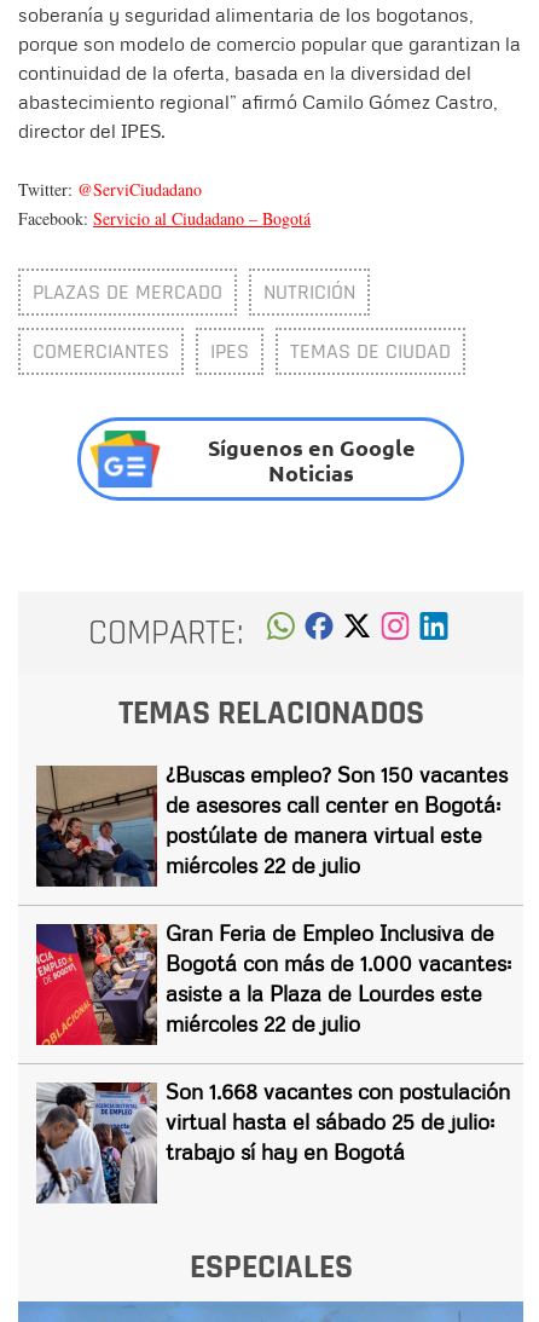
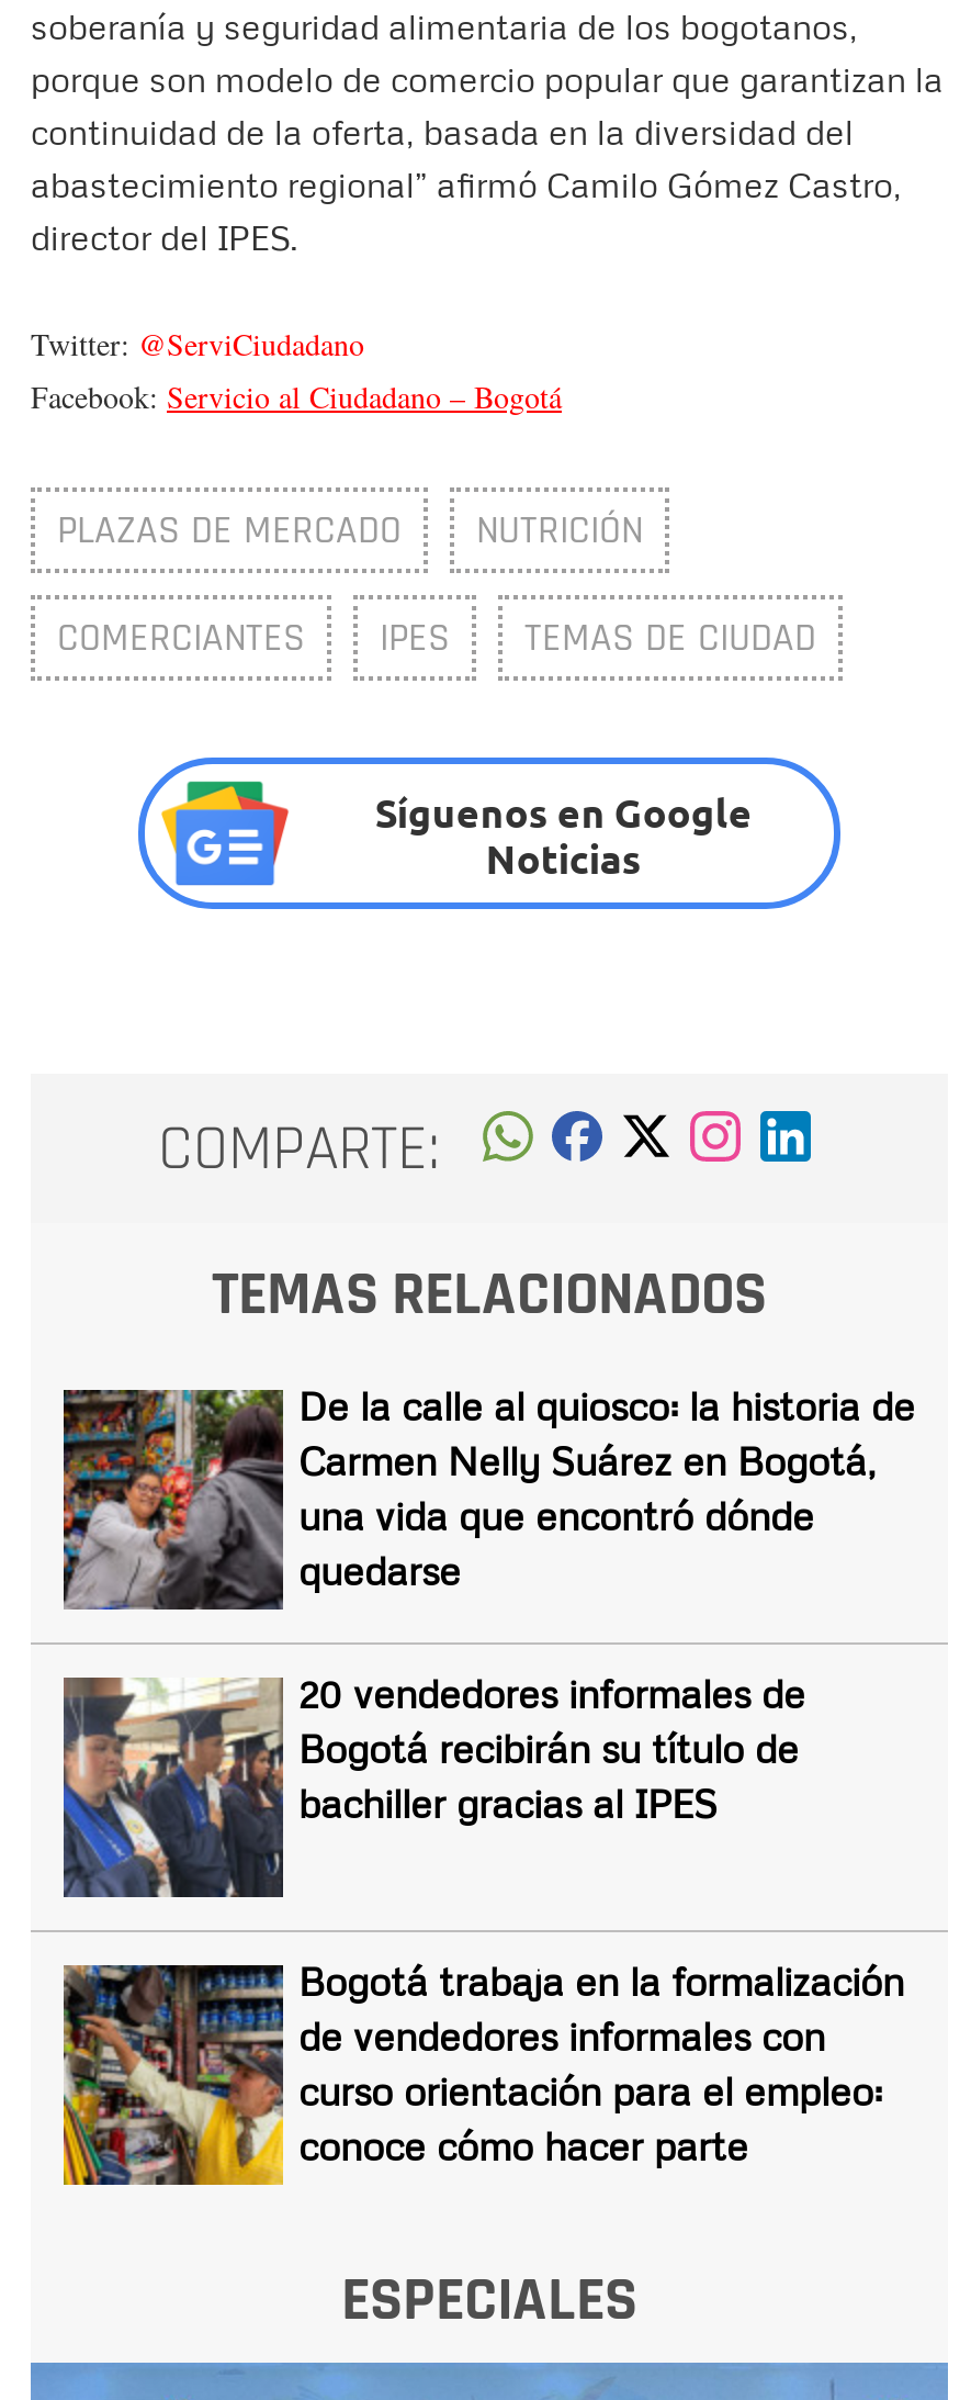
- [image]
- ¿Buscas empleo? Son 150 vacantes
- de asesores call center en Bogotá:
- postúlate de manera virtual este
- miércoles 22 de julio
+ [image]
+ De la calle al quiosco: la historia de
+ Carmen Nelly Suárez en Bogotá,
+ una vida que encontró dónde
+ quedarse

- [image]
- Gran Feria de Empleo Inclusiva de
- Bogotá con más de 1.000 vacantes:
- asiste a la Plaza de Lourdes este
- miércoles 22 de julio
+ [image]
+ 20 vendedores informales de
+ Bogotá recibirán su título de
+ bachiller gracias al IPES

- [image]
- Son 1.668 vacantes con postulación
- virtual hasta el sábado 25 de julio:
- trabajo sí hay en Bogotá
+ [image]
+ Bogotá trabaja en la formalización
+ de vendedores informales con
+ curso orientación para el empleo:
+ conoce cómo hacer parte
